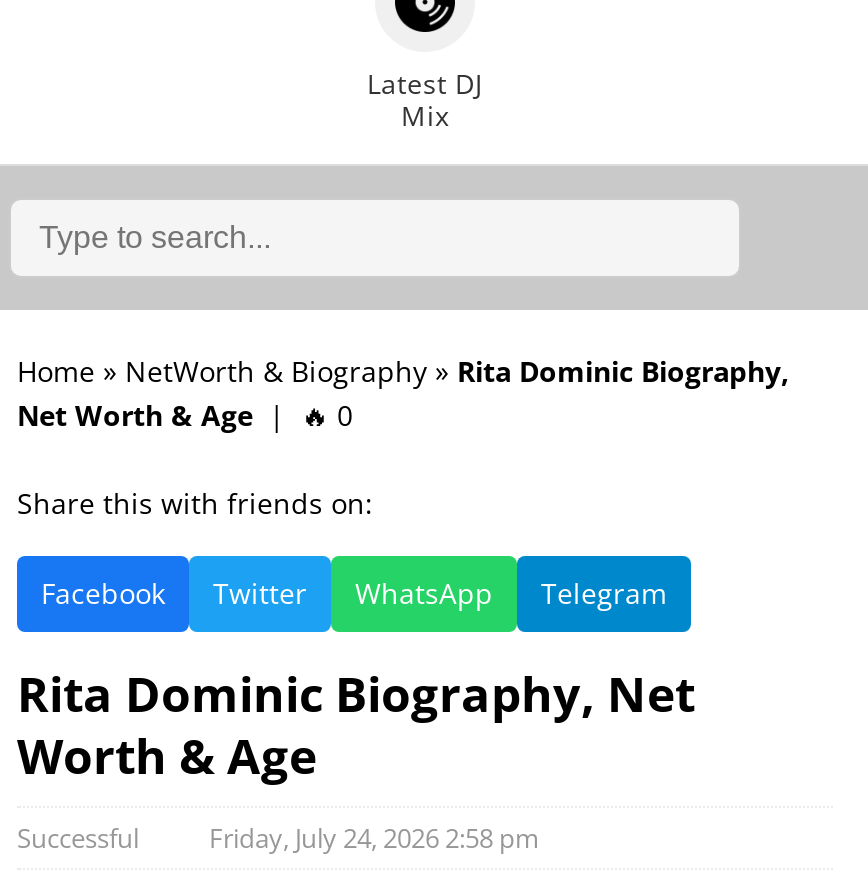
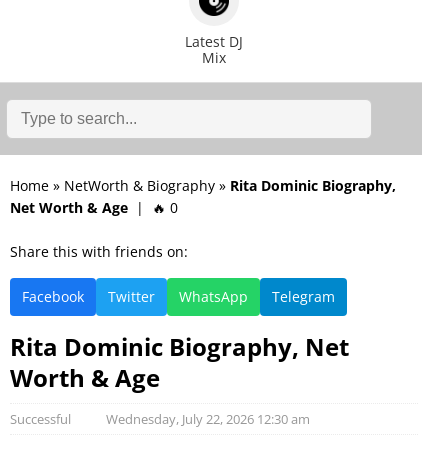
- Friday, July 24, 2026 2:58 pm
+ Wednesday, July 22, 2026 12:30 am
